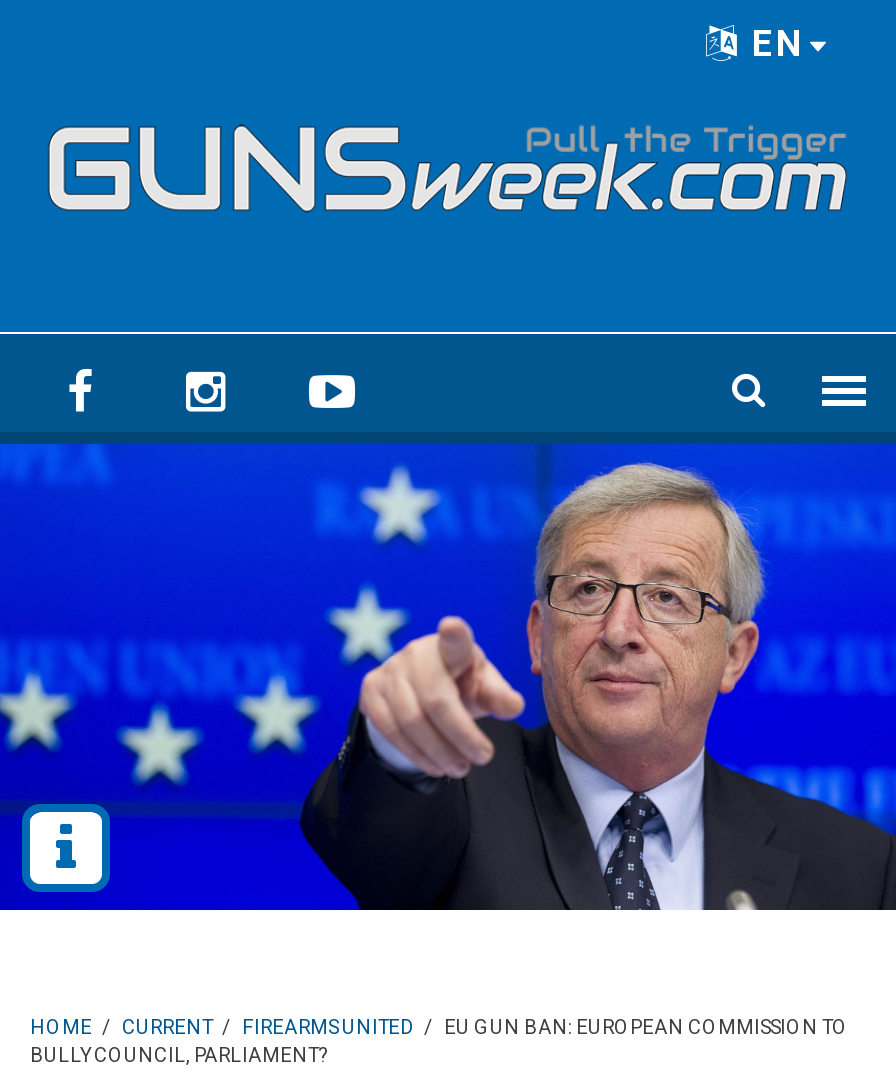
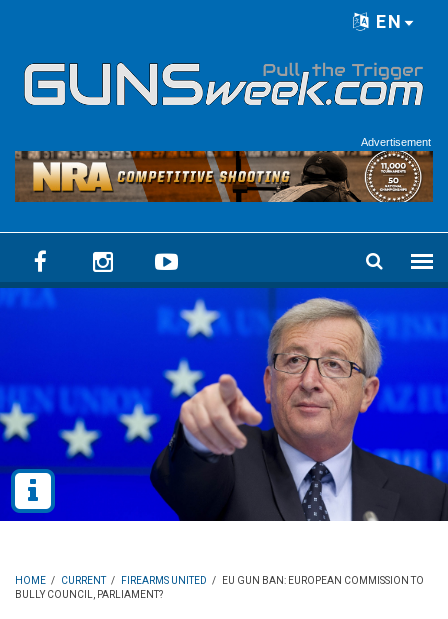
+ [image]

+ Advertisement
